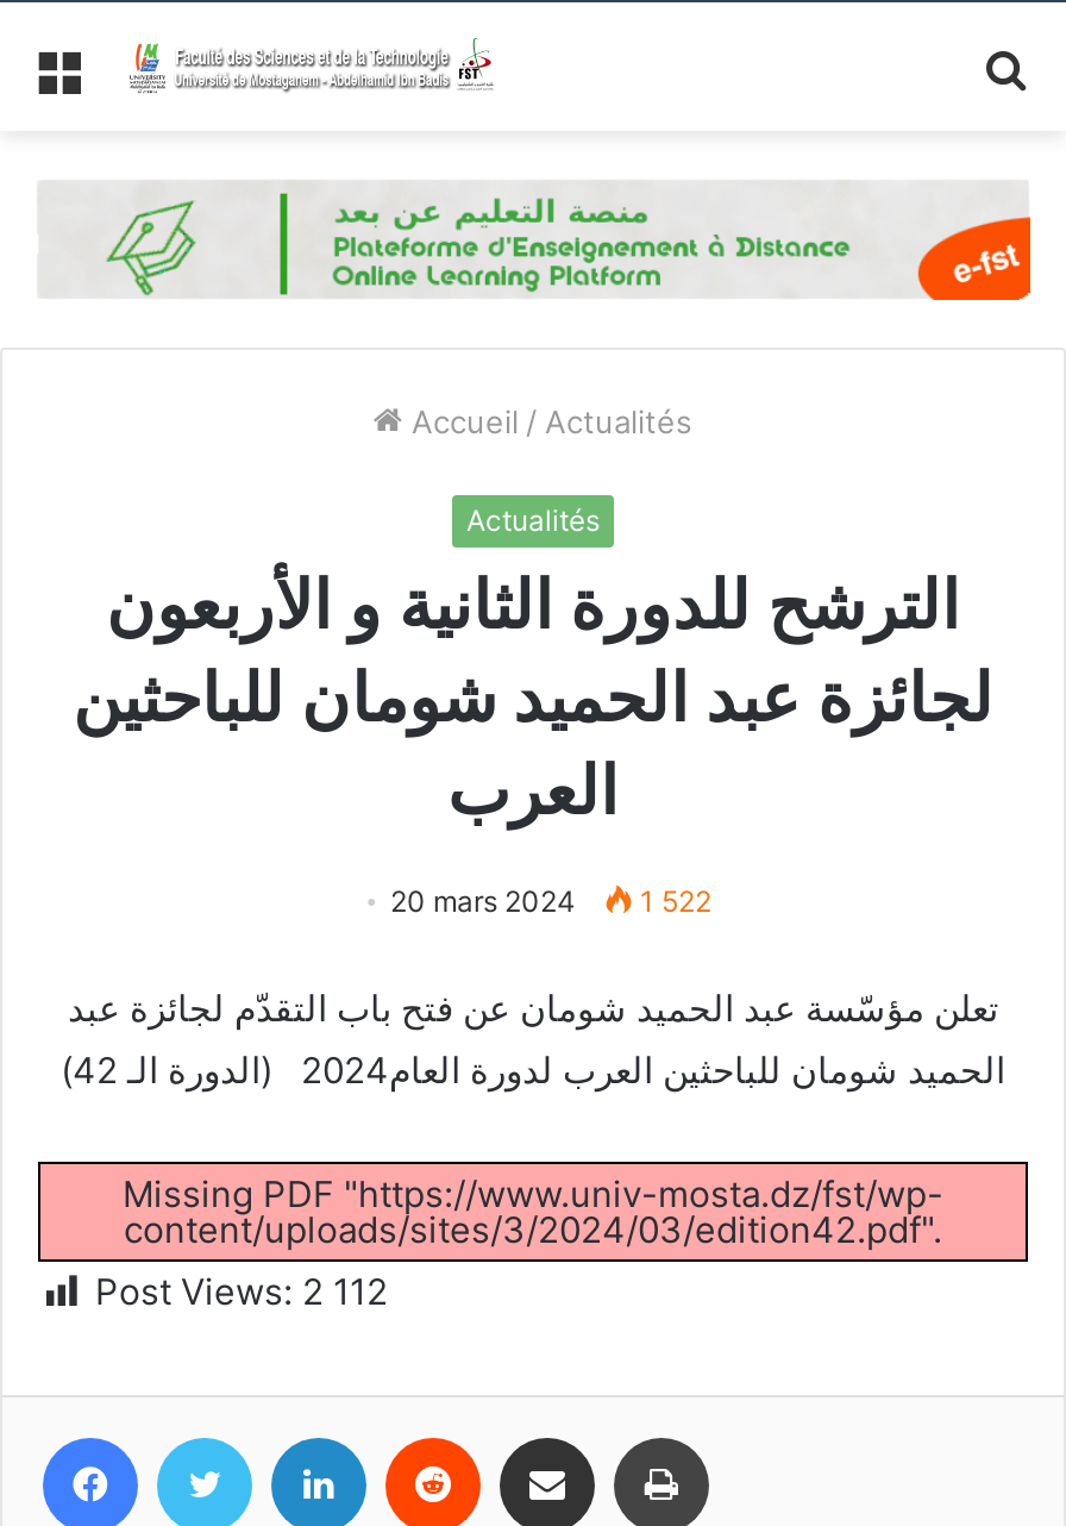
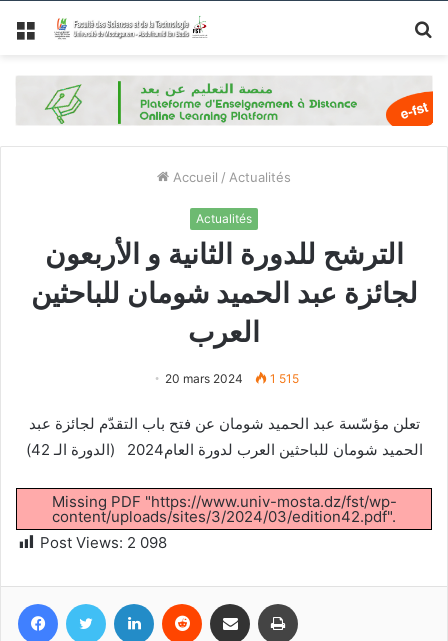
- 20 mars 2024 1 522
+ 20 mars 2024 1 515

- Post Views: 2 112
+ Post Views: 2 098
